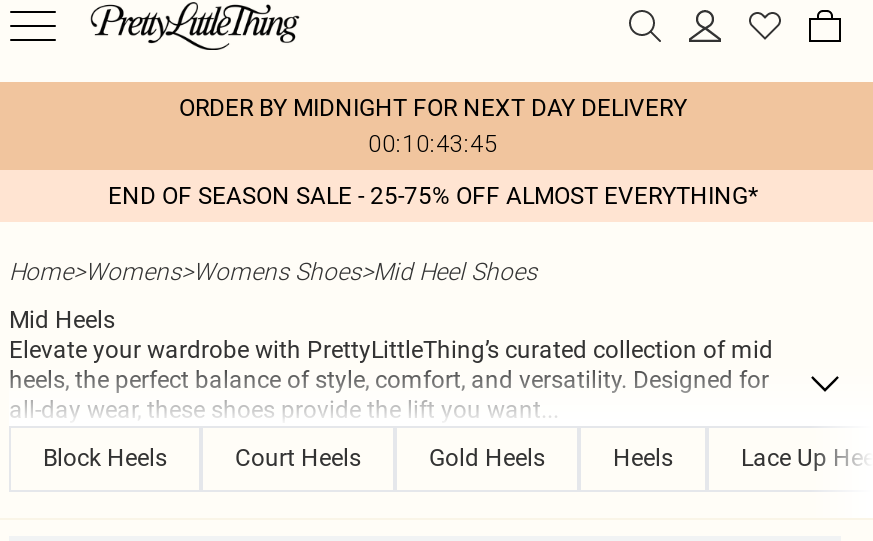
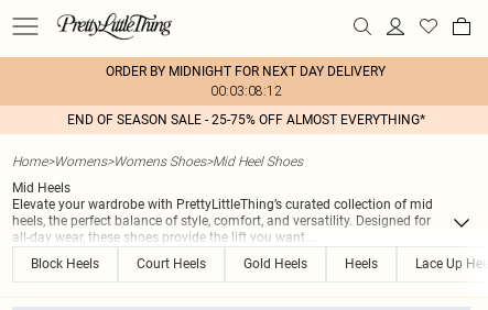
- 00:10:43:45
+ 00:03:08:12
